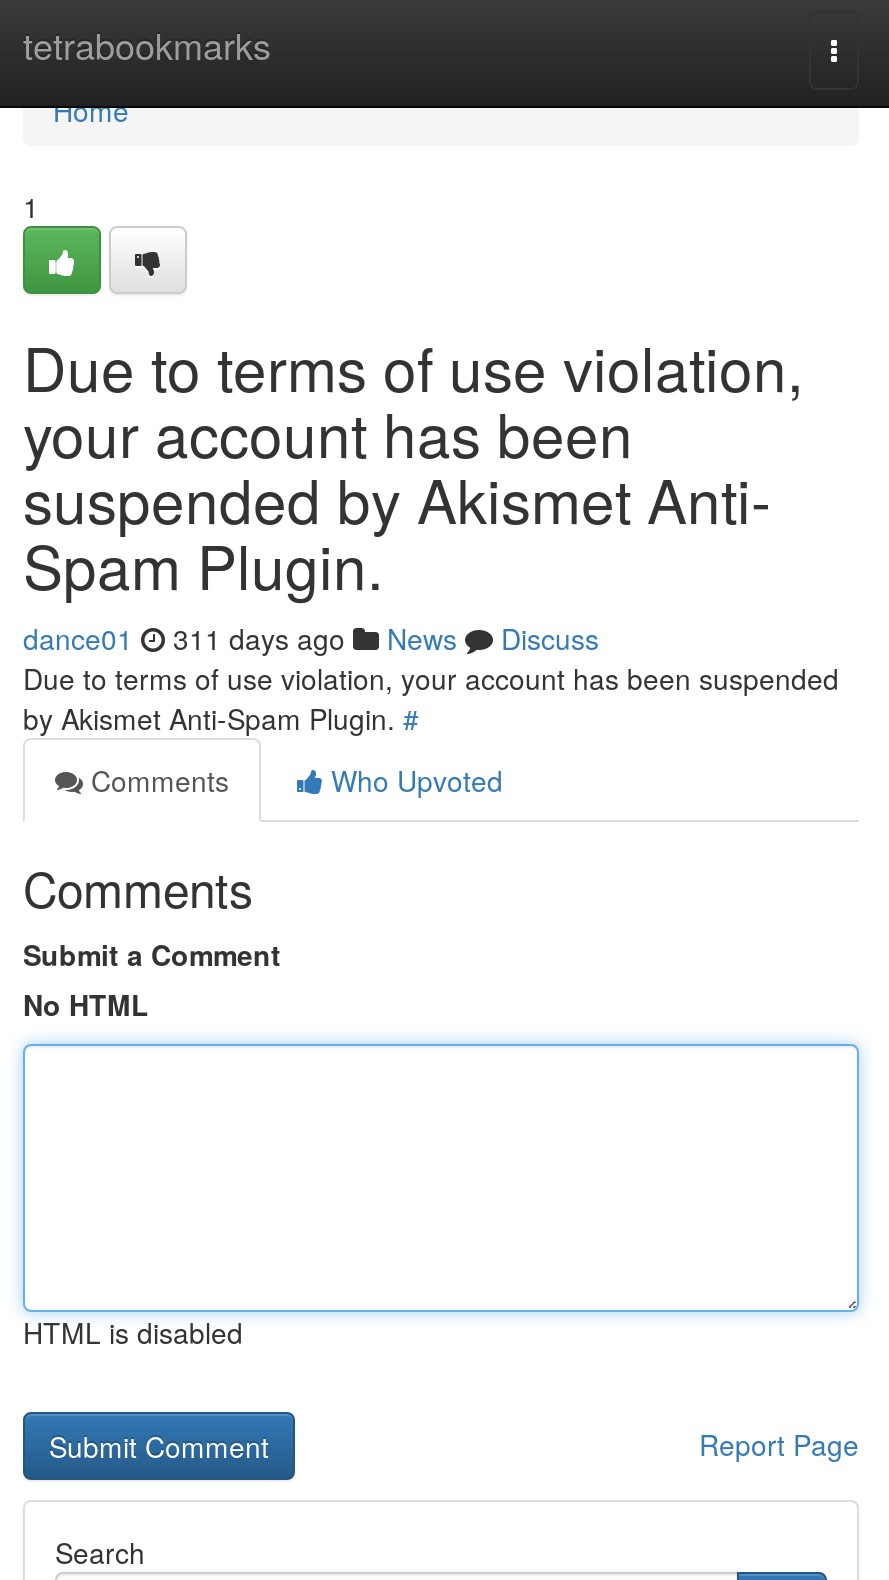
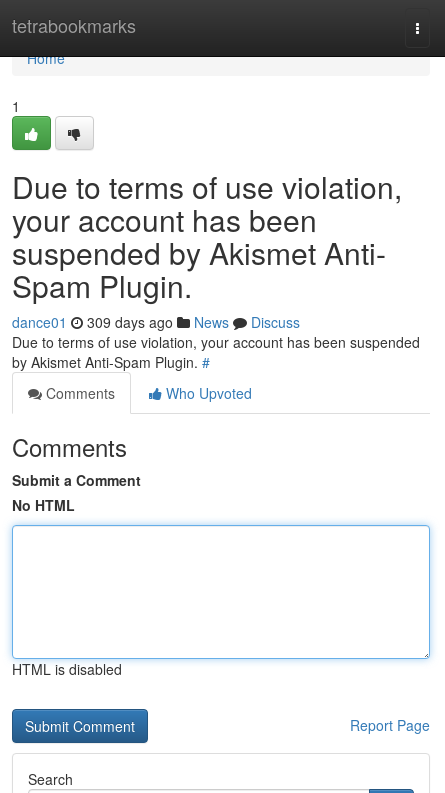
- dance01 311 days ago News Discuss
+ dance01 309 days ago News Discuss
